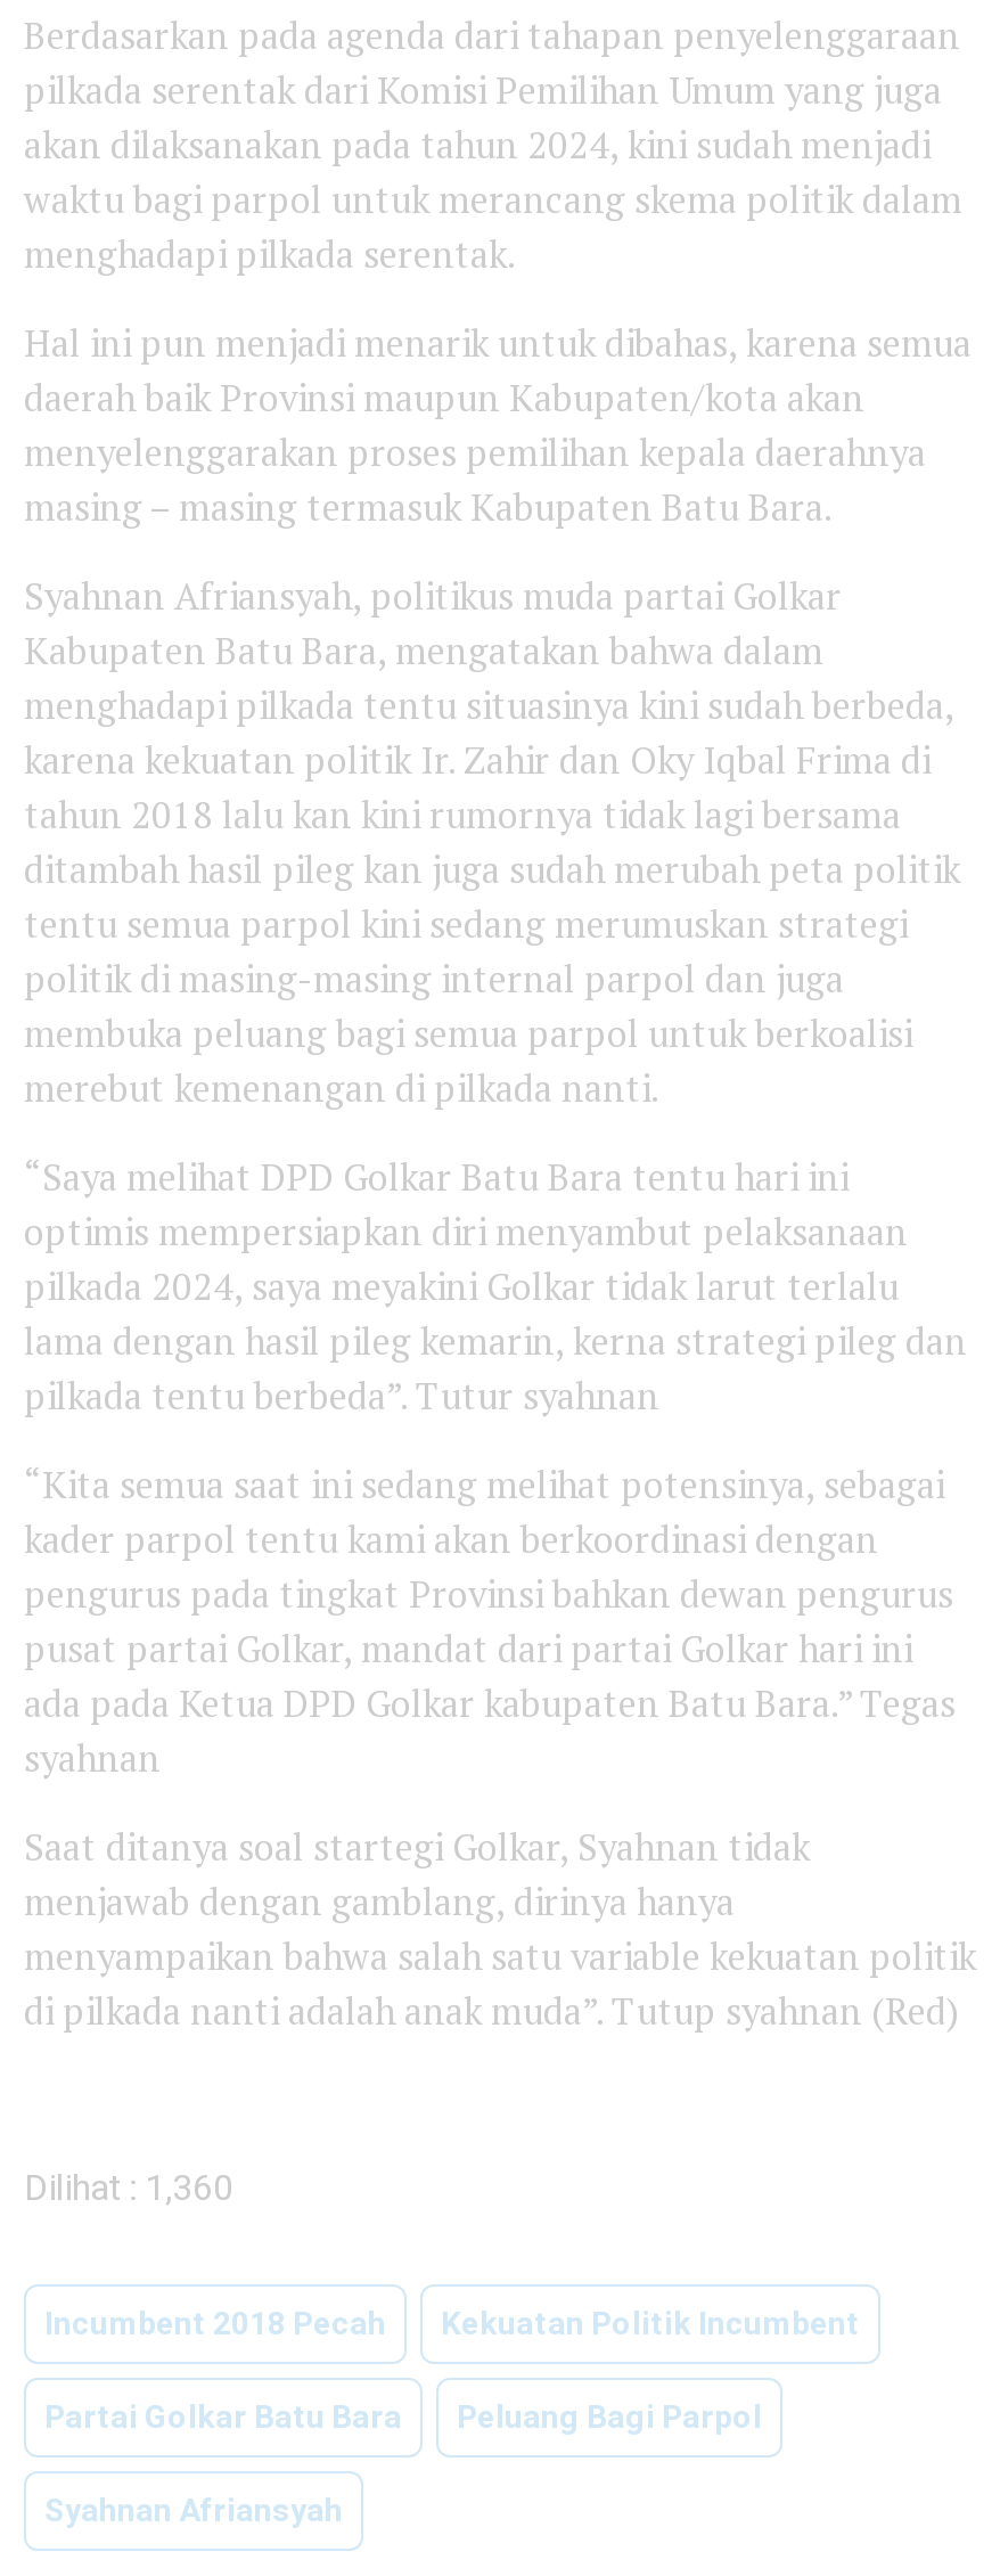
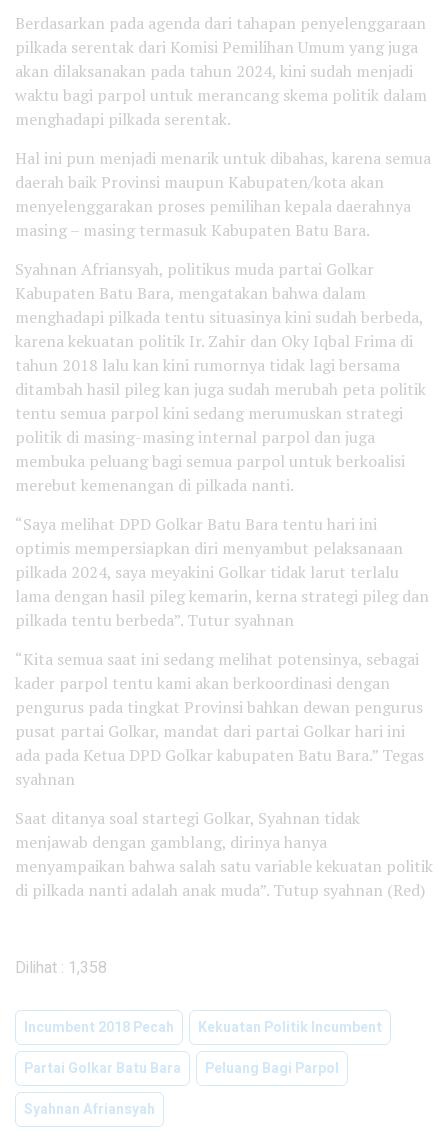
- Dilihat : 1,360
+ Dilihat : 1,358
